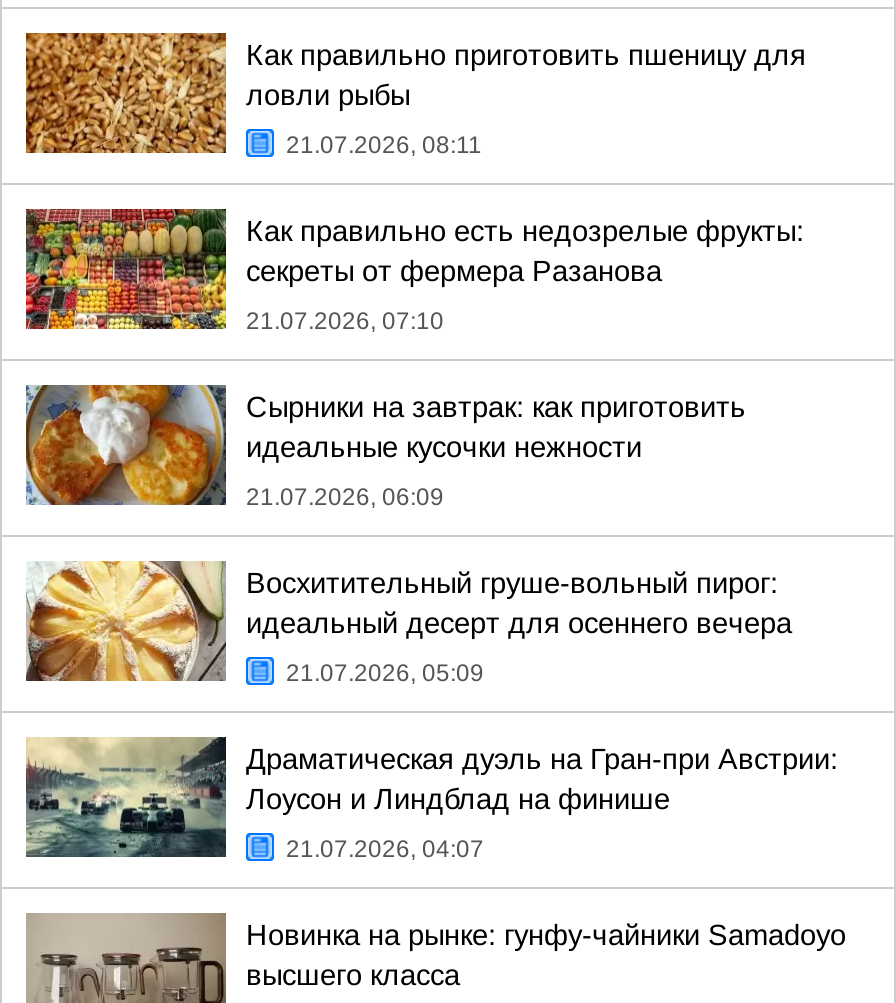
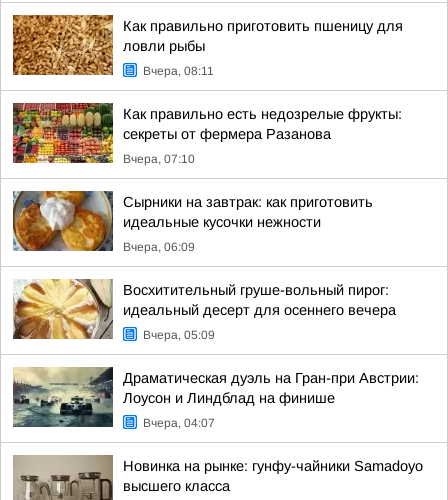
- 21.07.2026, 08:11
+ Вчера, 08:11

- 21.07.2026, 07:10
+ Вчера, 07:10

- 21.07.2026, 06:09
+ Вчера, 06:09

- 21.07.2026, 05:09
+ Вчера, 05:09

- 21.07.2026, 04:07
+ Вчера, 04:07
